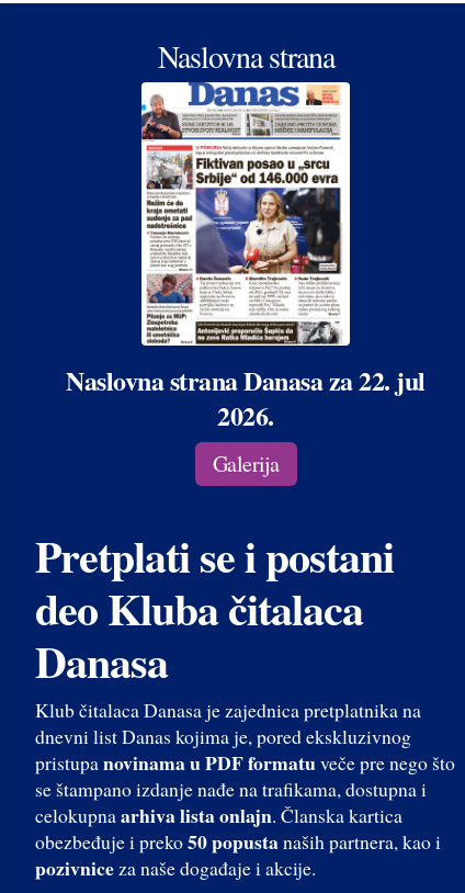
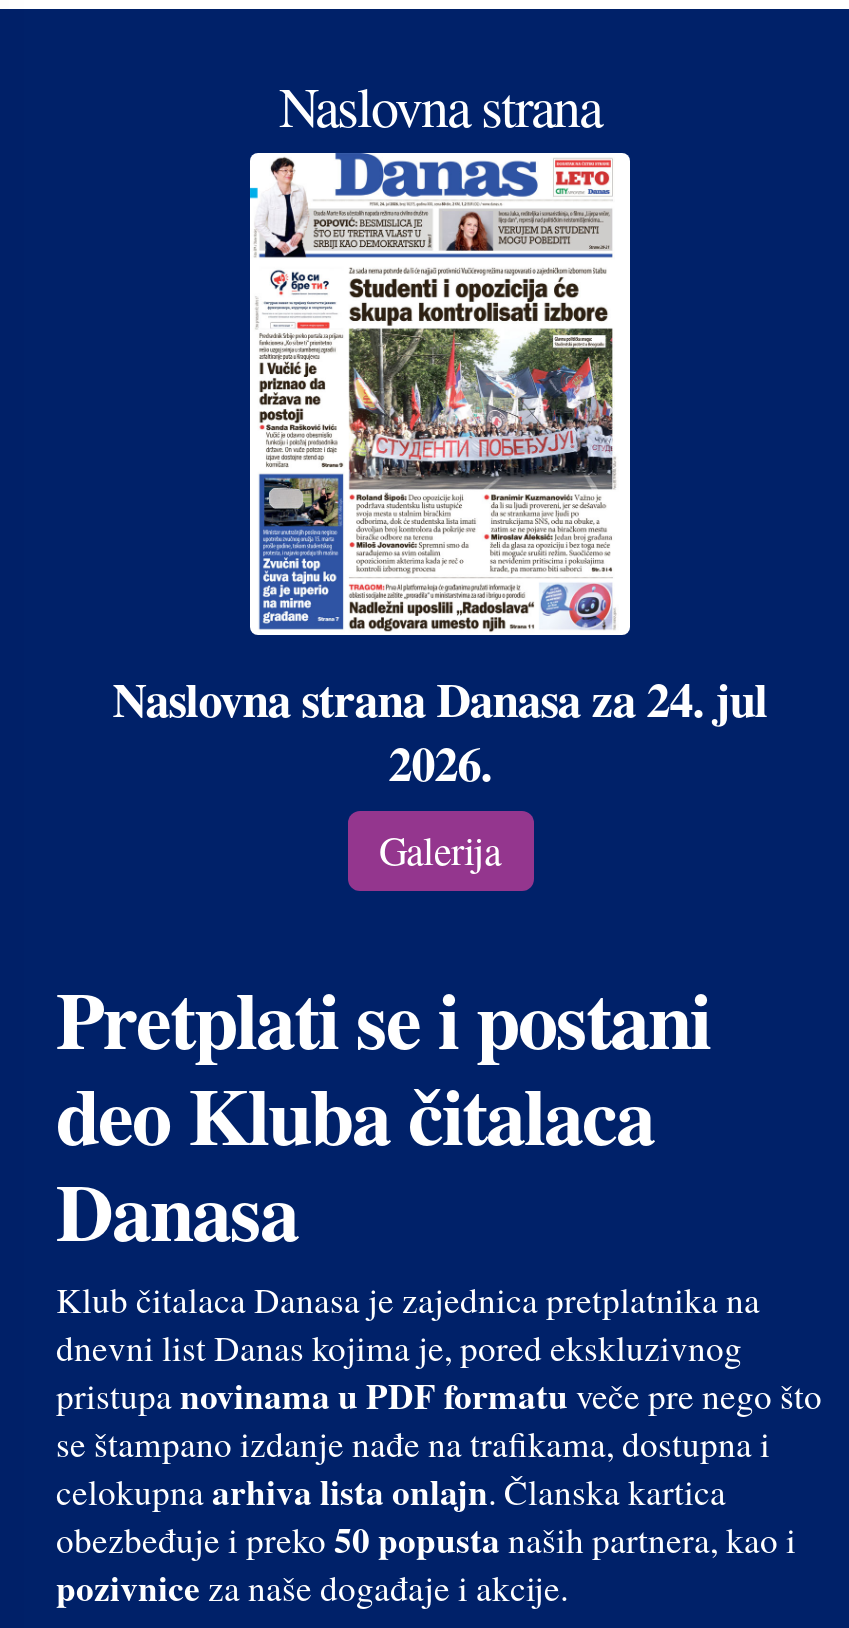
- [image]
- Naslovna strana Danasa za 22. jul
+ [image]
+ Naslovna strana Danasa za 24. jul
